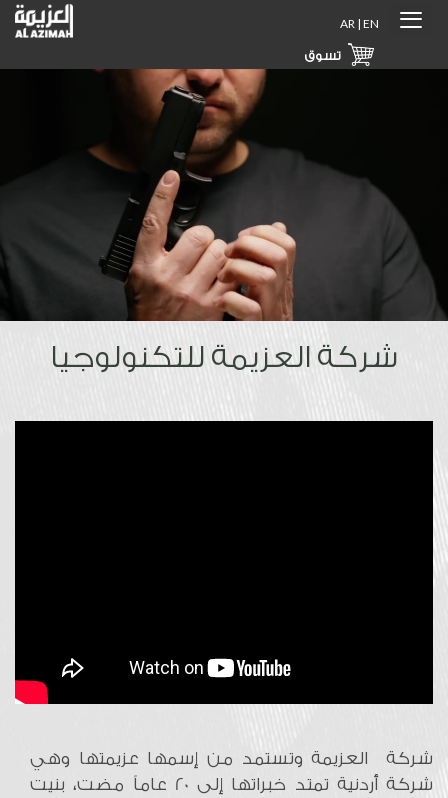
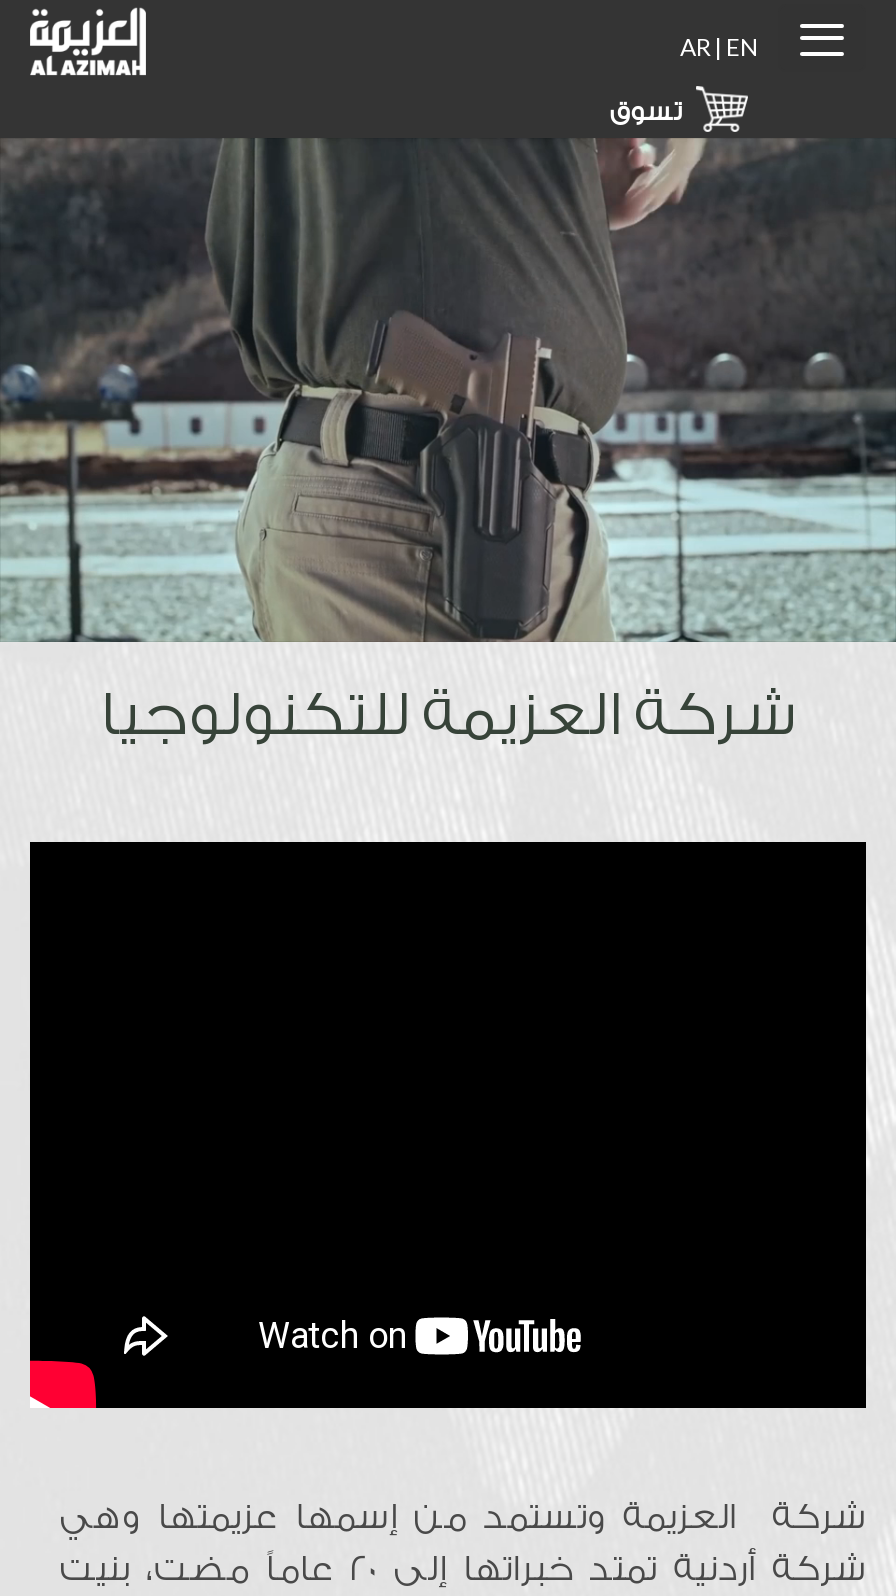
- [image]
+ [image]
